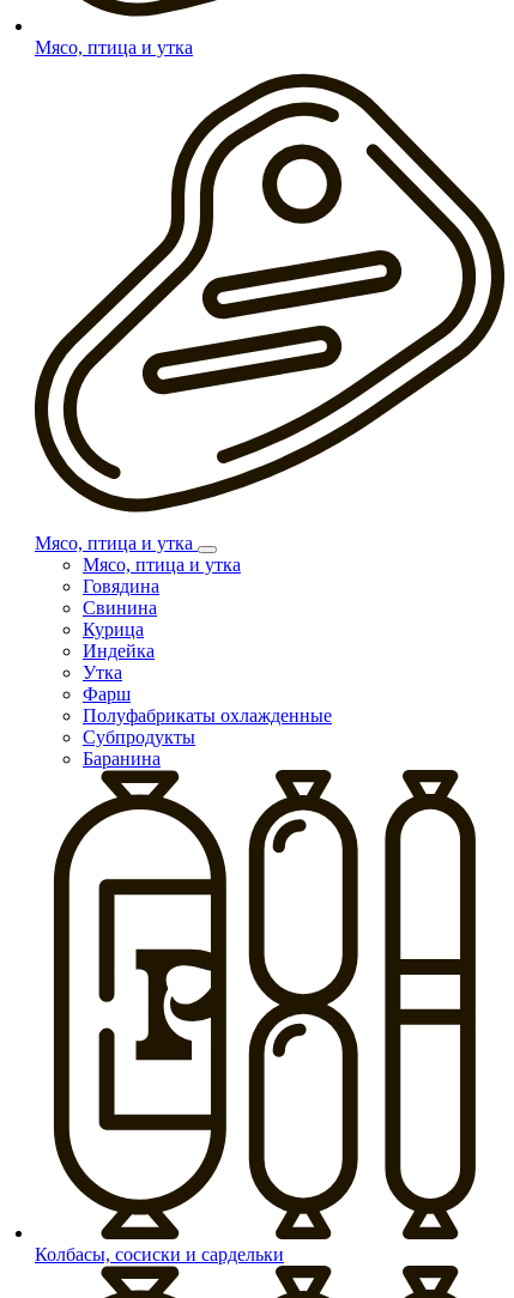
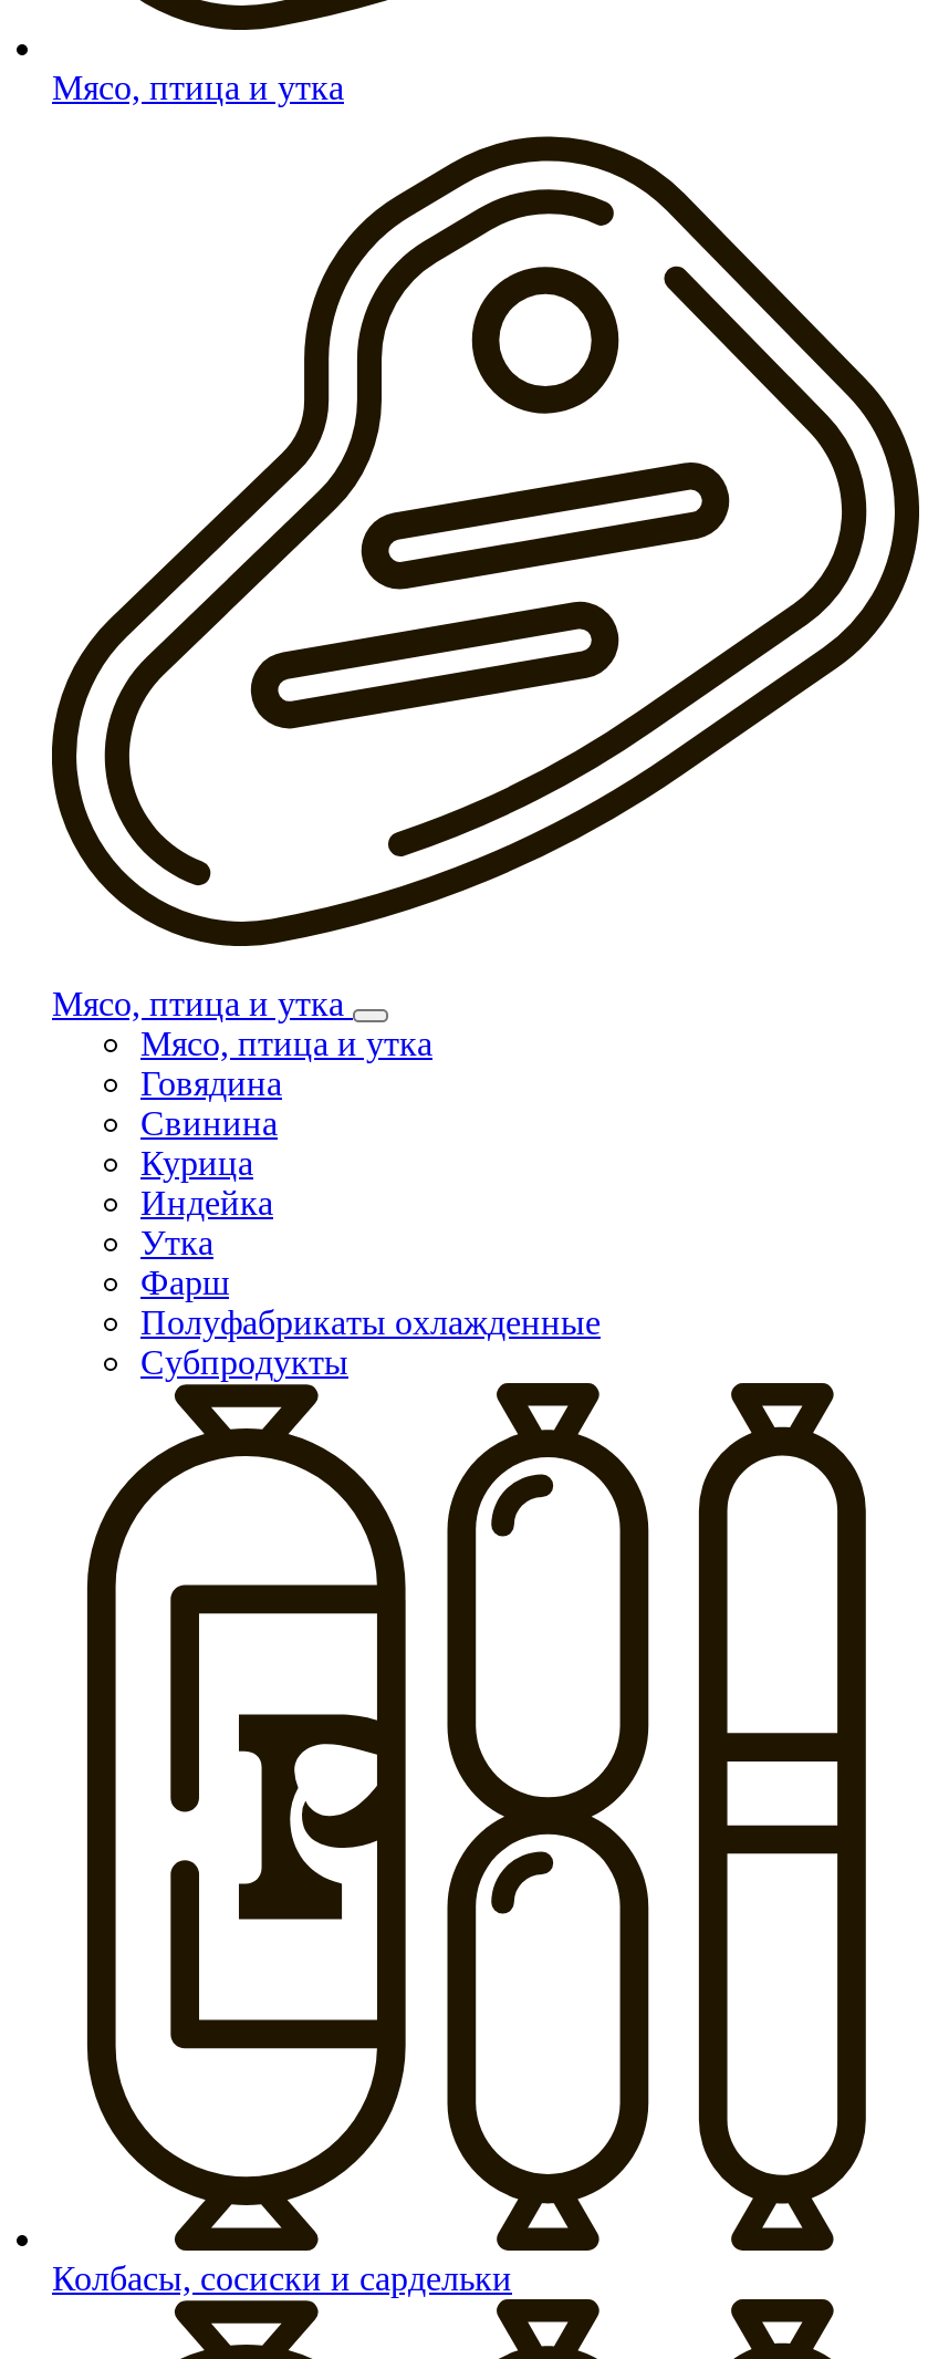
- Баранина
